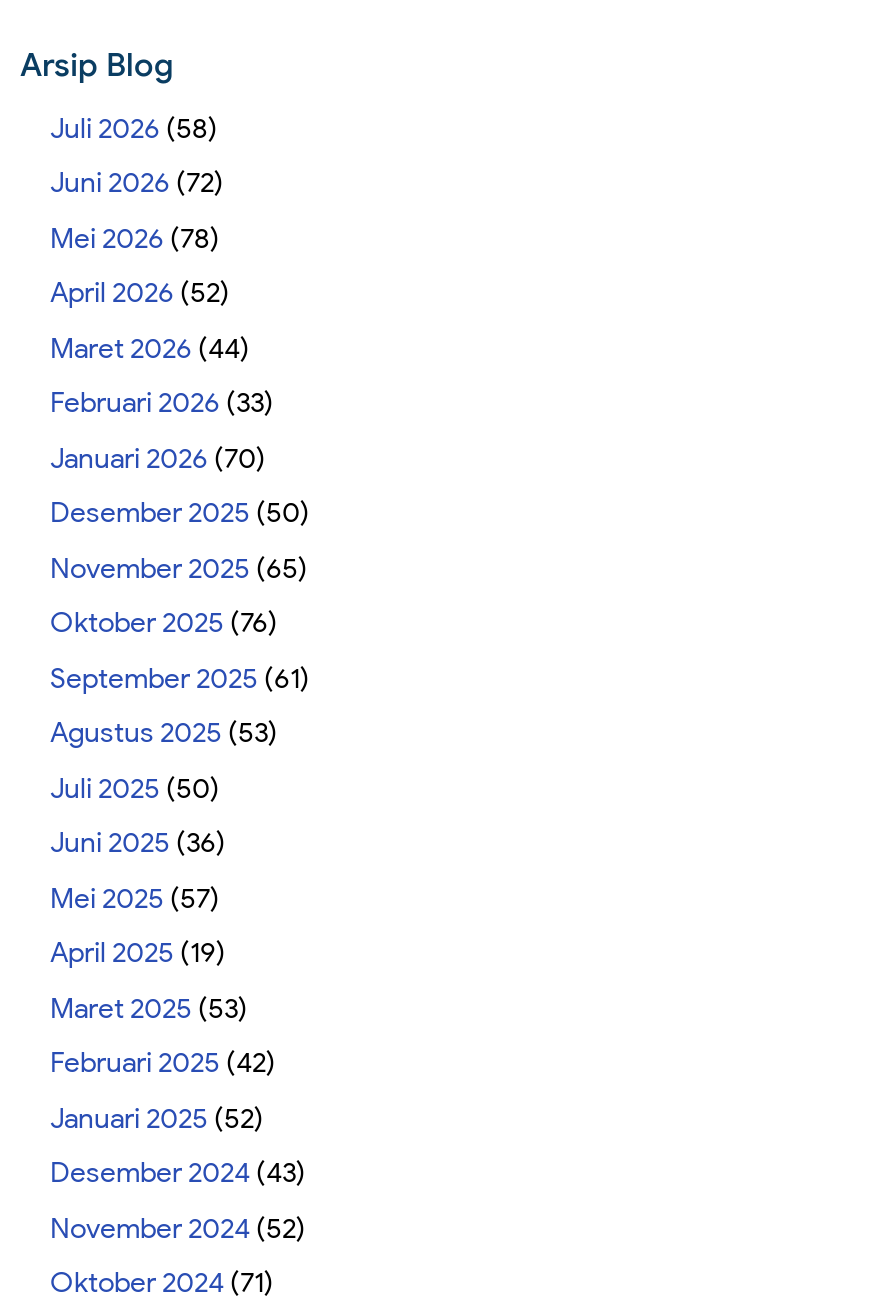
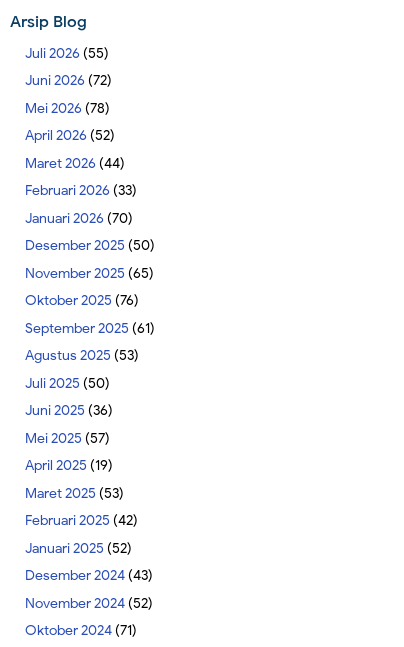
- Juli 2026 (58)
+ Juli 2026 (55)
